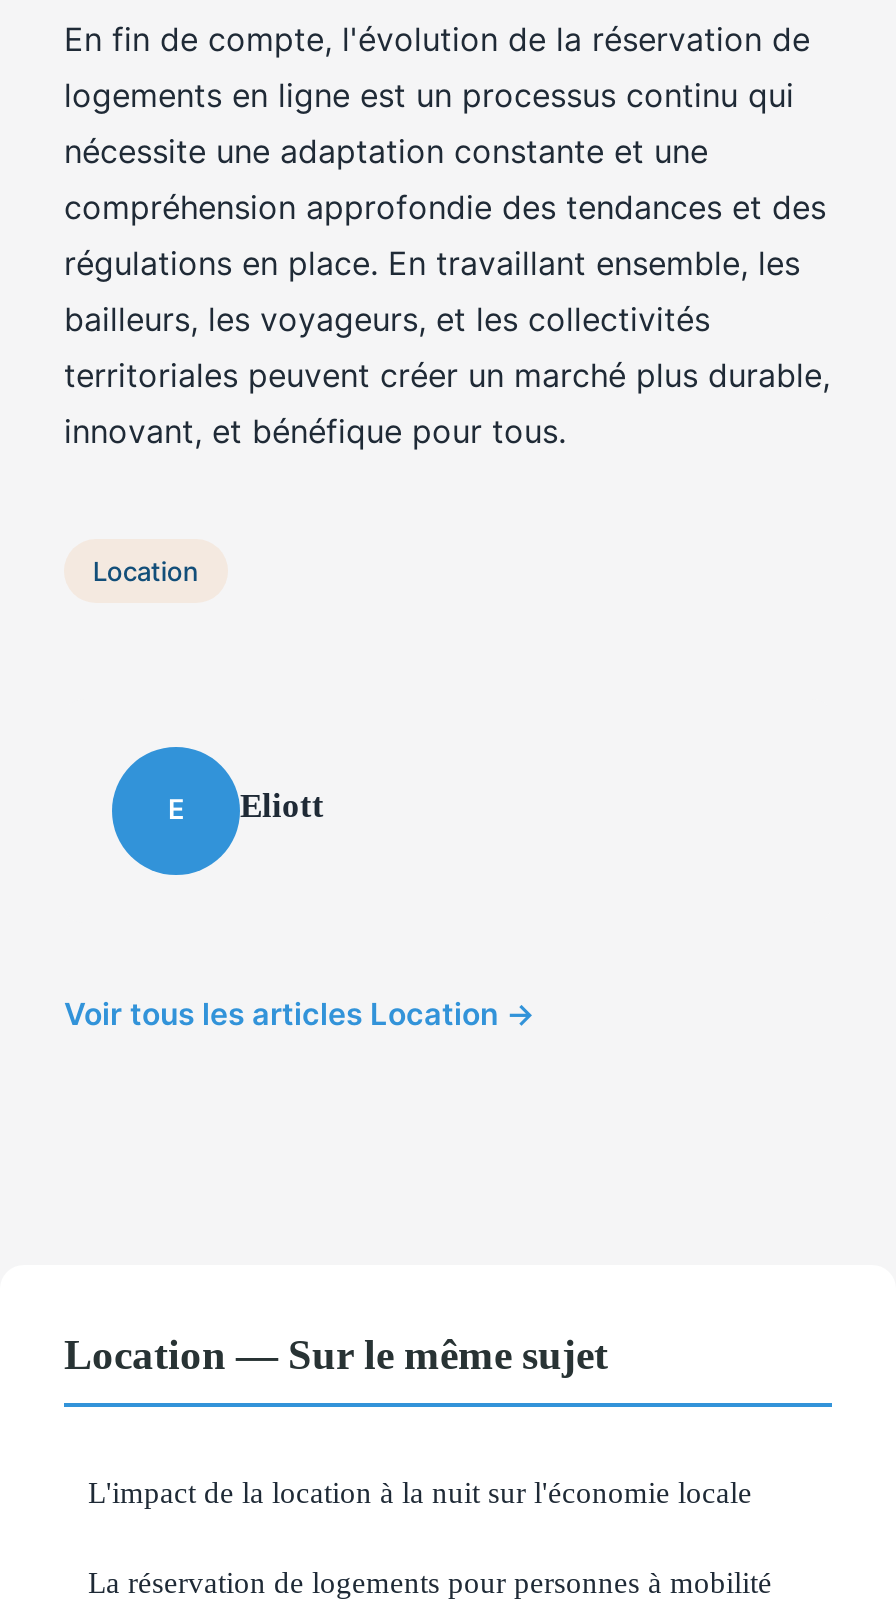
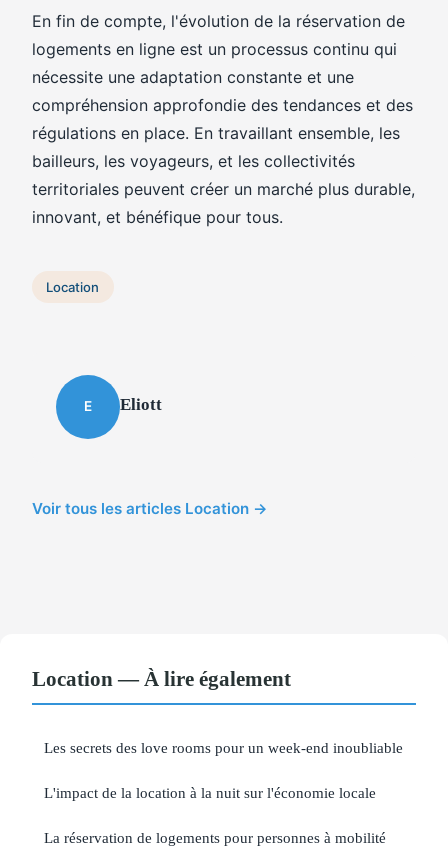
- Location — Sur le même sujet
+ Location — À lire également
+ Les secrets des love rooms pour un week-end inoubliable
